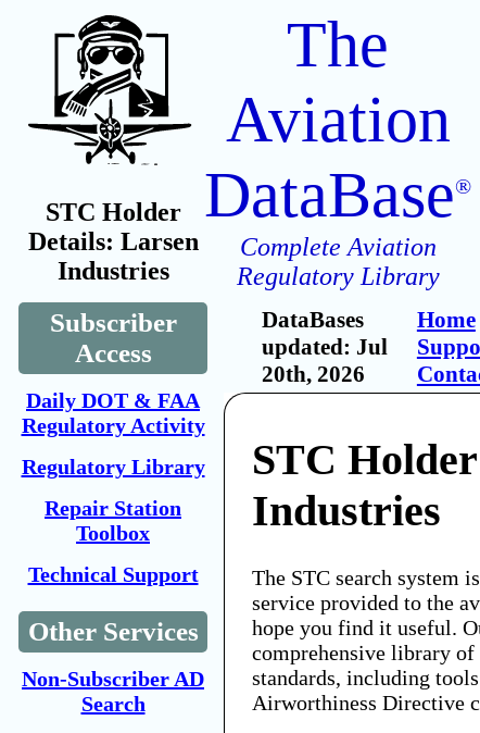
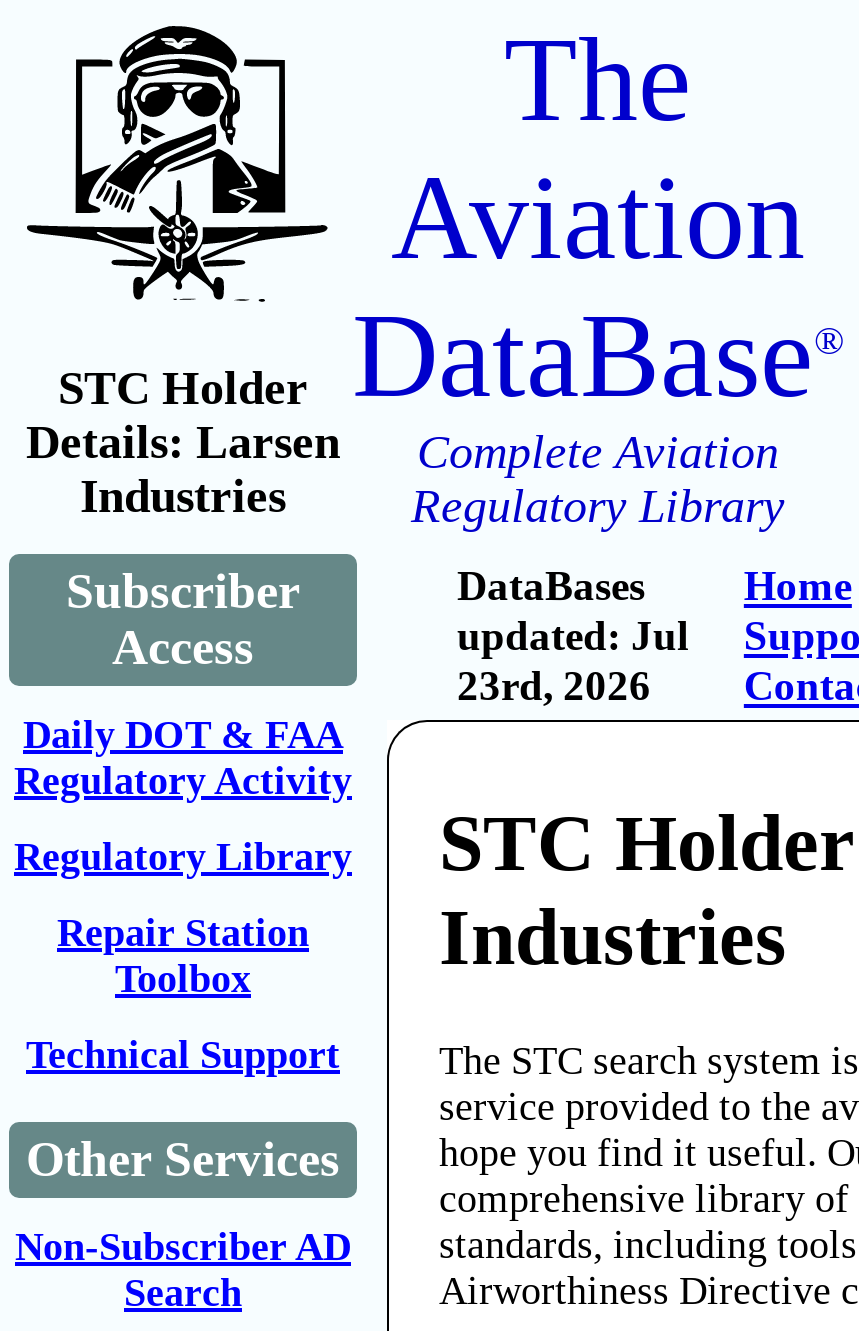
- 20th, 2026
+ 23rd, 2026
